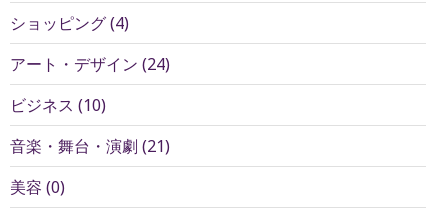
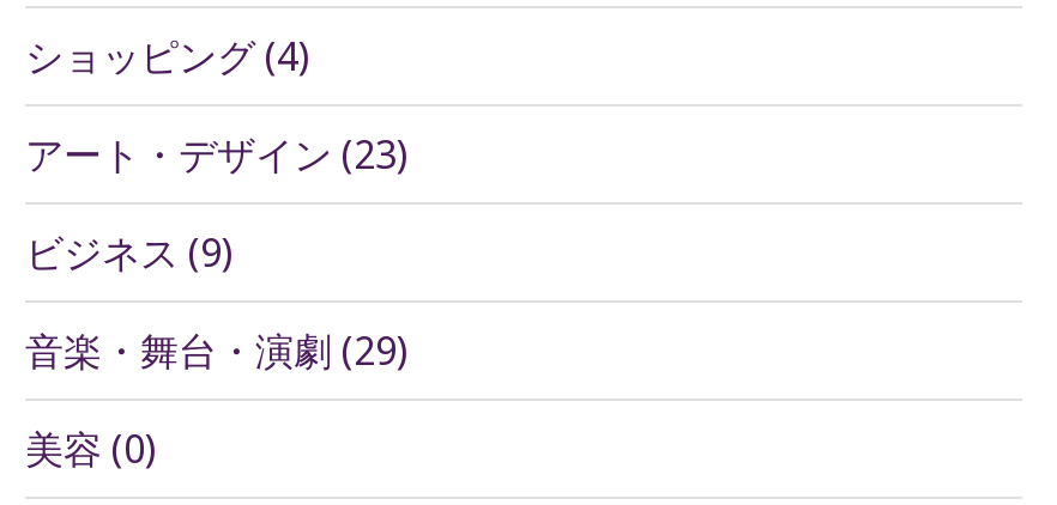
- アート・デザイン(24)
+ アート・デザイン(23)

- ビジネス(10)
+ ビジネス(9)

- 音楽・舞台・演劇(21)
+ 音楽・舞台・演劇(29)
